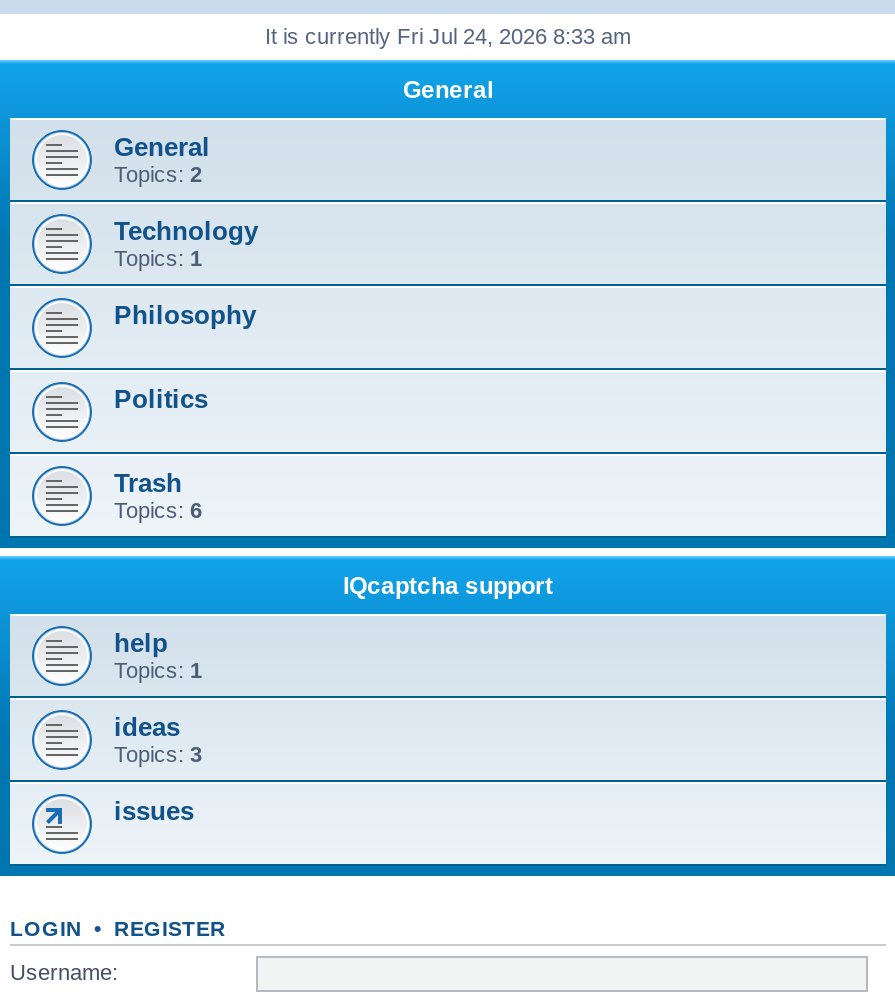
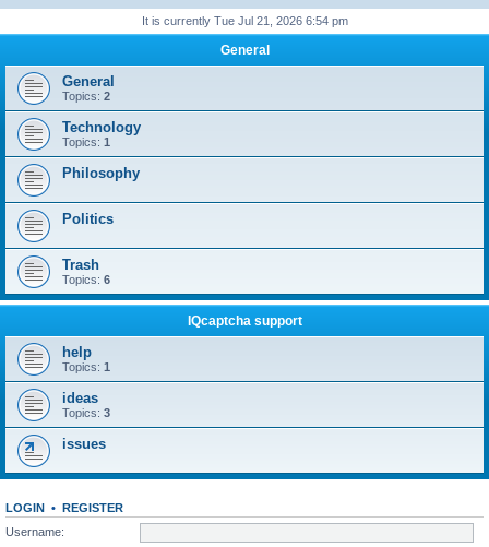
- It is currently Fri Jul 24, 2026 8:33 am
+ It is currently Tue Jul 21, 2026 6:54 pm
